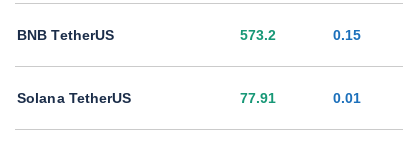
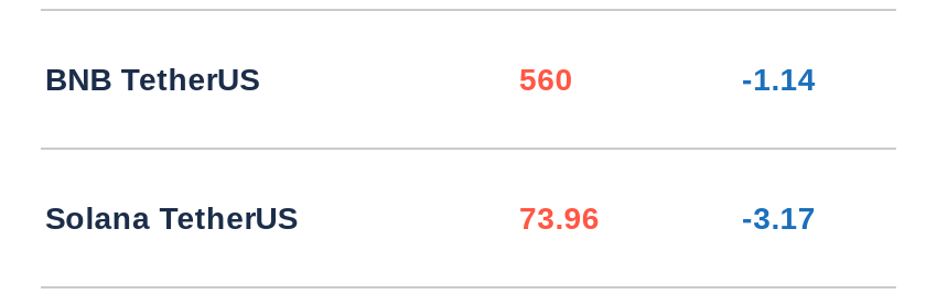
- 573.2
+ 560

- 0.15
+ -1.14

- 77.91
+ 73.96

- 0.01
+ -3.17
